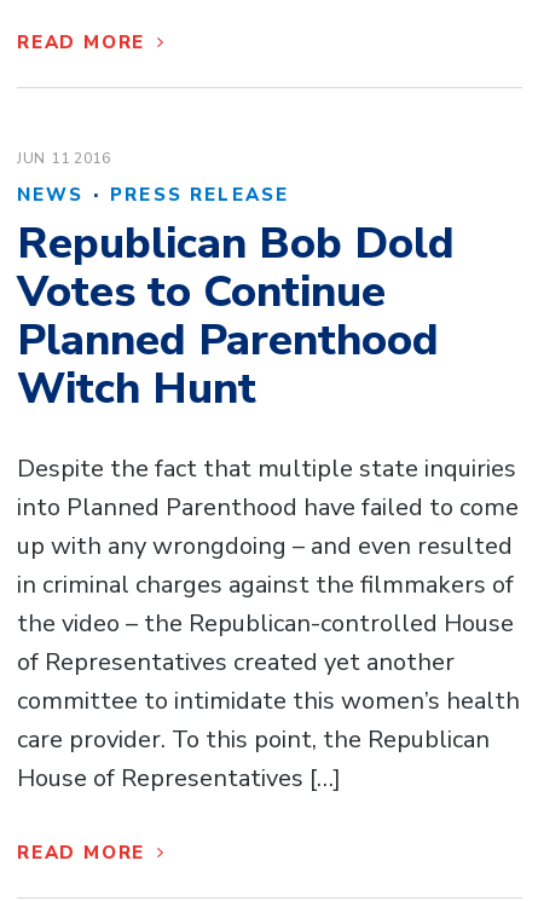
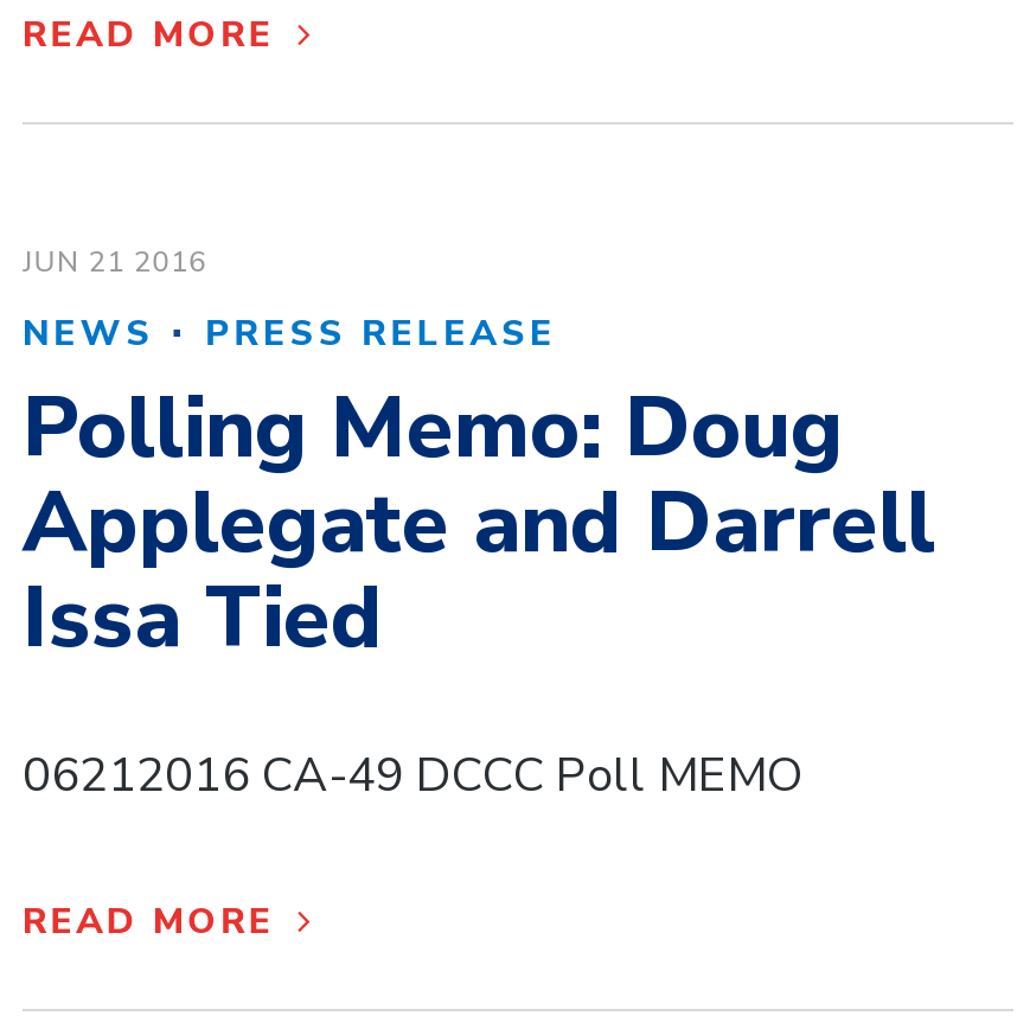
- JUN 11 2016
+ JUN 21 2016

- Republican Bob Dold
- Votes to Continue
- Planned Parenthood
- Witch Hunt
+ Polling Memo: Doug
+ Applegate and Darrell
+ Issa Tied

- Despite the fact that multiple state inquiries
- into Planned Parenthood have failed to come
- up with any wrongdoing – and even resulted
- in criminal charges against the filmmakers of
- the video – the Republican-controlled House
- of Representatives created yet another
- committee to intimidate this women’s health
- care provider. To this point, the Republican
- House of Representatives […]
+ 06212016 CA-49 DCCC Poll MEMO
